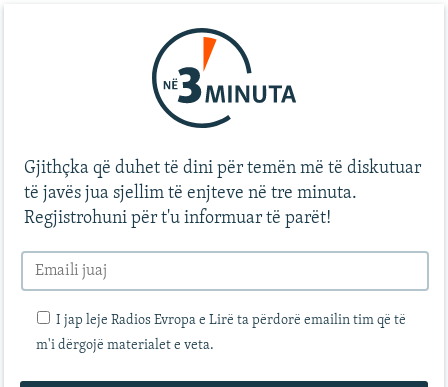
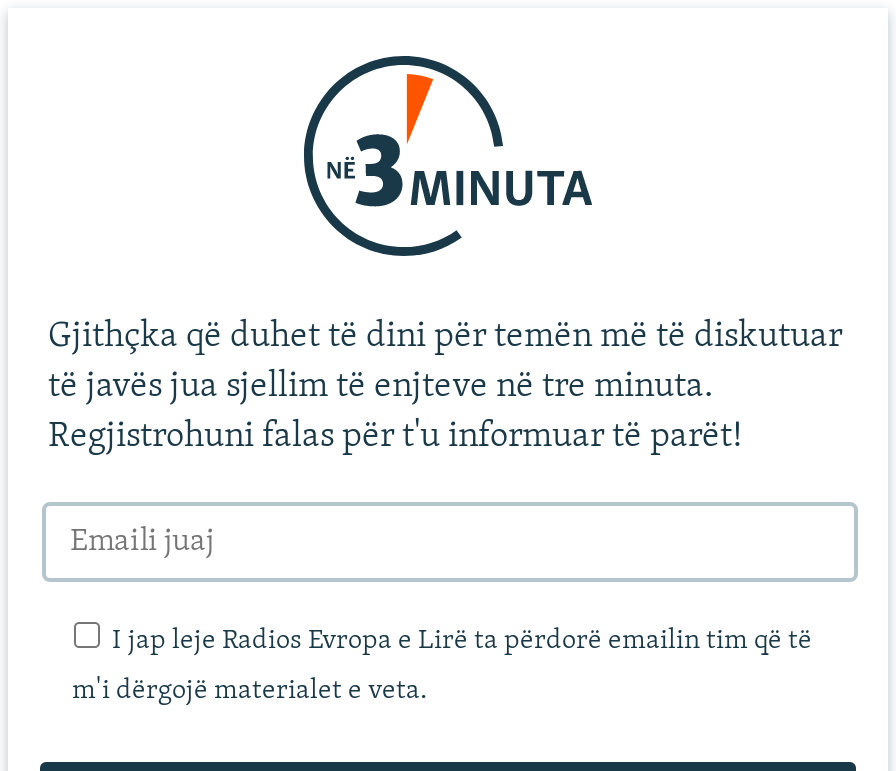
- Regjistrohuni për t'u informuar të parët!
+ Regjistrohuni falas për t'u informuar të parët!
